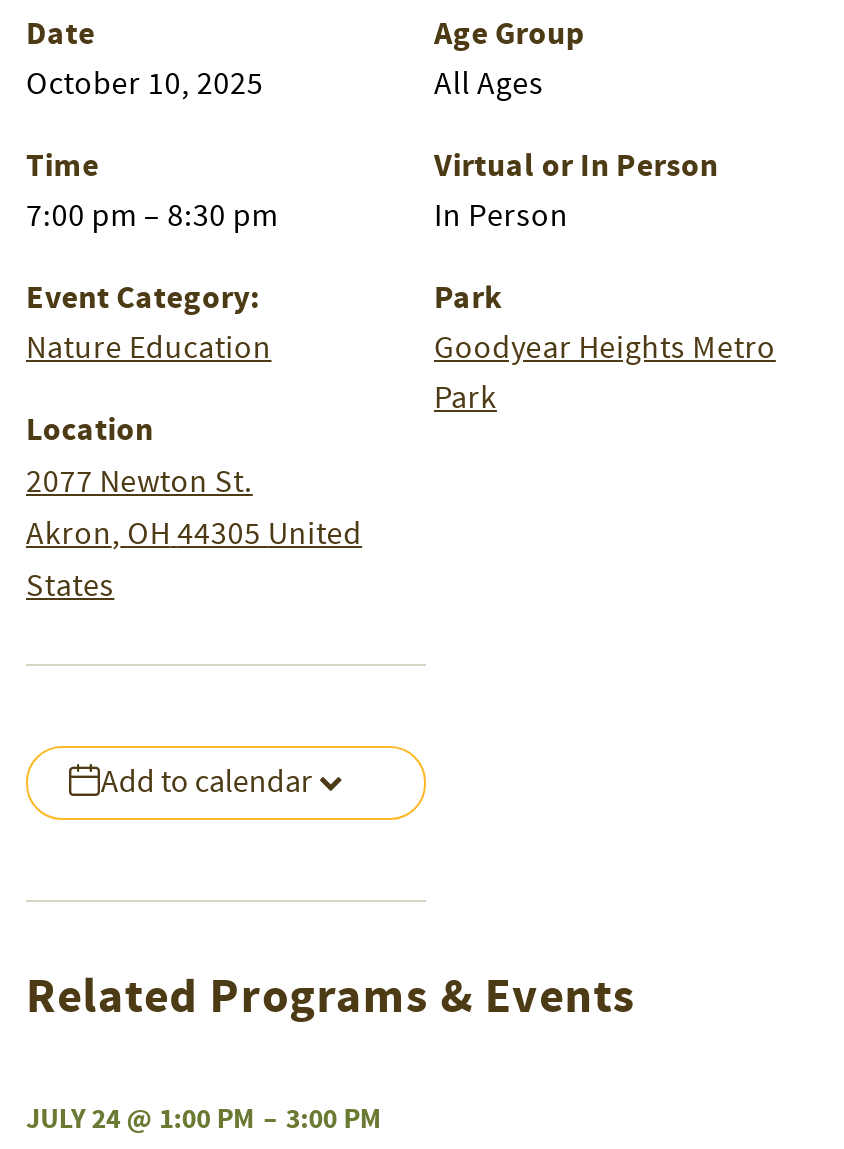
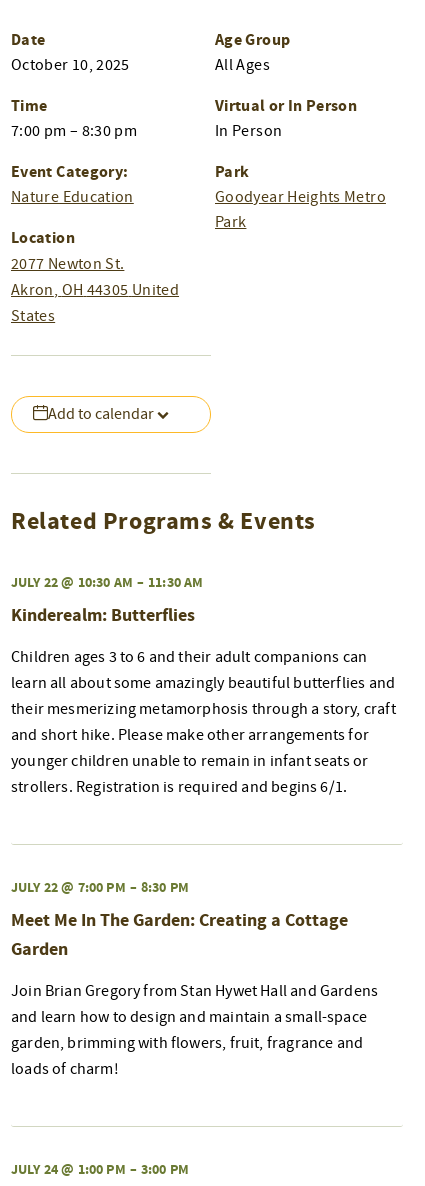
+ JULY 22 @ 10:30 AM – 11:30 AM
+ Kinderealm: Butterflies
+ Children ages 3 to 6 and their adult companions can
+ learn all about some amazingly beautiful butterflies and
+ their mesmerizing metamorphosis through a story, craft
+ and short hike. Please make other arrangements for
+ younger children unable to remain in infant seats or
+ strollers. Registration is required and begins 6/1.

+ JULY 22 @ 7:00 PM – 8:30 PM
+ Meet Me In The Garden: Creating a Cottage
+ Garden
+ Join Brian Gregory from Stan Hywet Hall and Gardens
+ and learn how to design and maintain a small-space
+ garden, brimming with flowers, fruit, fragrance and
+ loads of charm!
